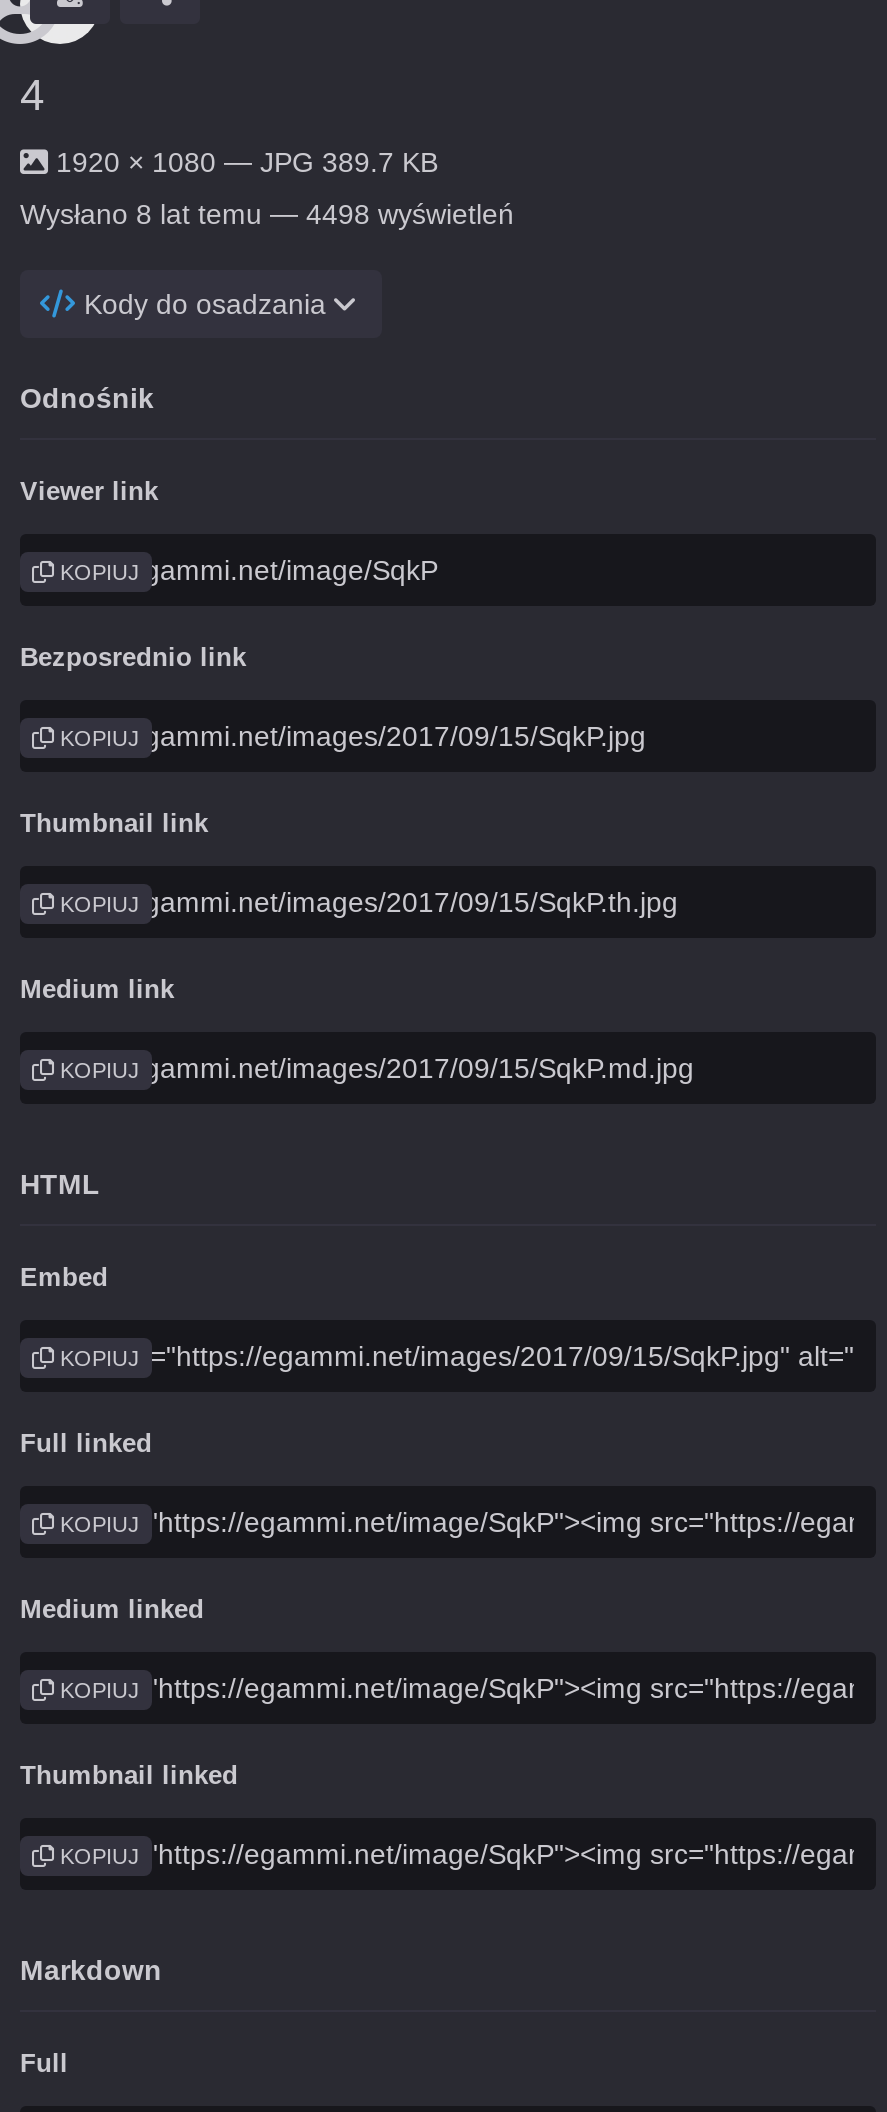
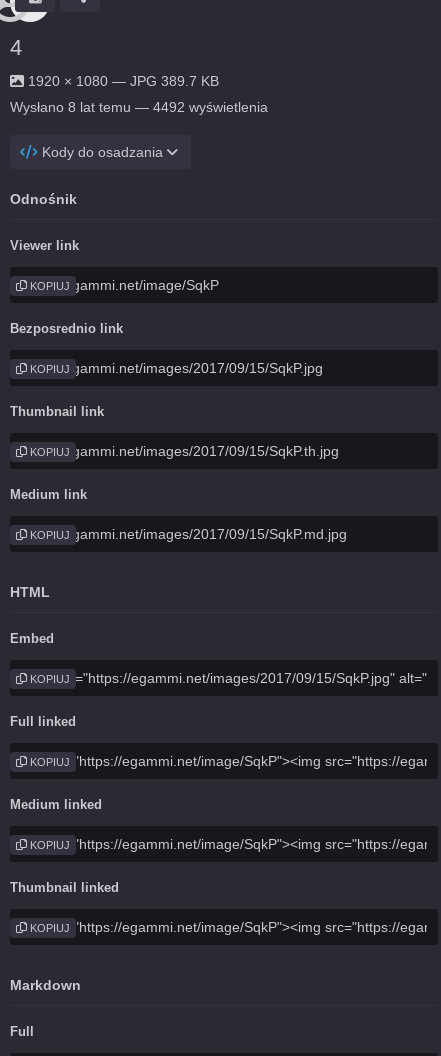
- Wysłano 8 lat temu — 4498 wyświetleń
+ Wysłano 8 lat temu — 4492 wyświetlenia
